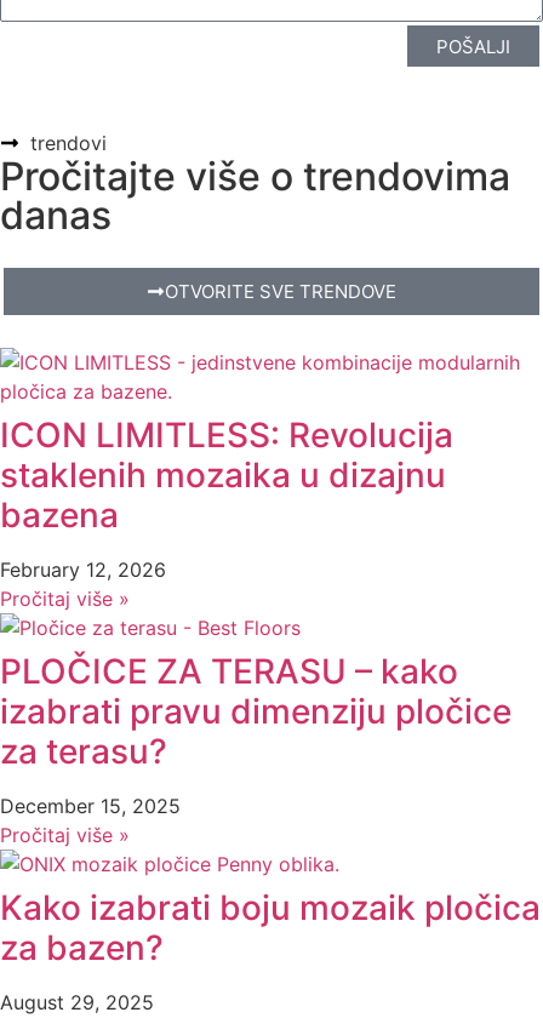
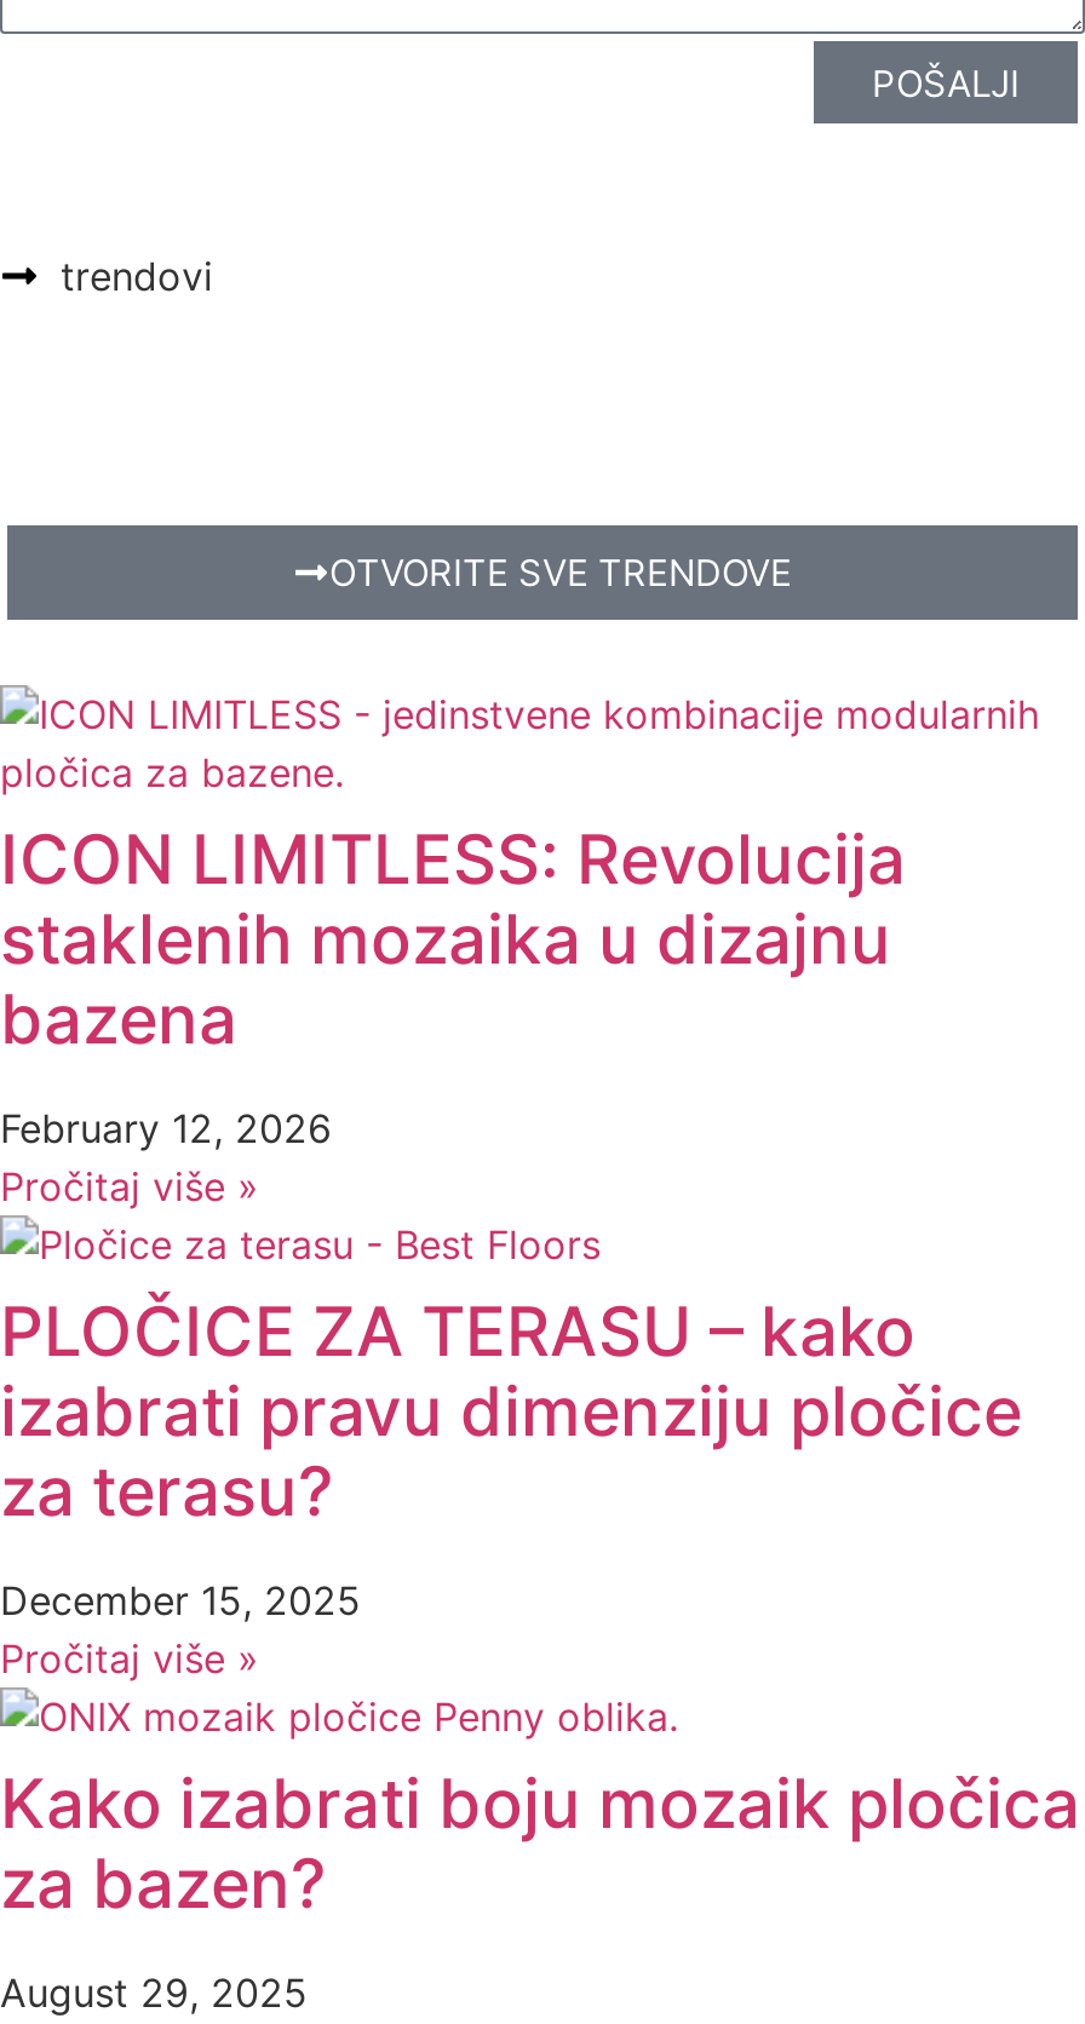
- Pročitajte više o trendovima
- danas
